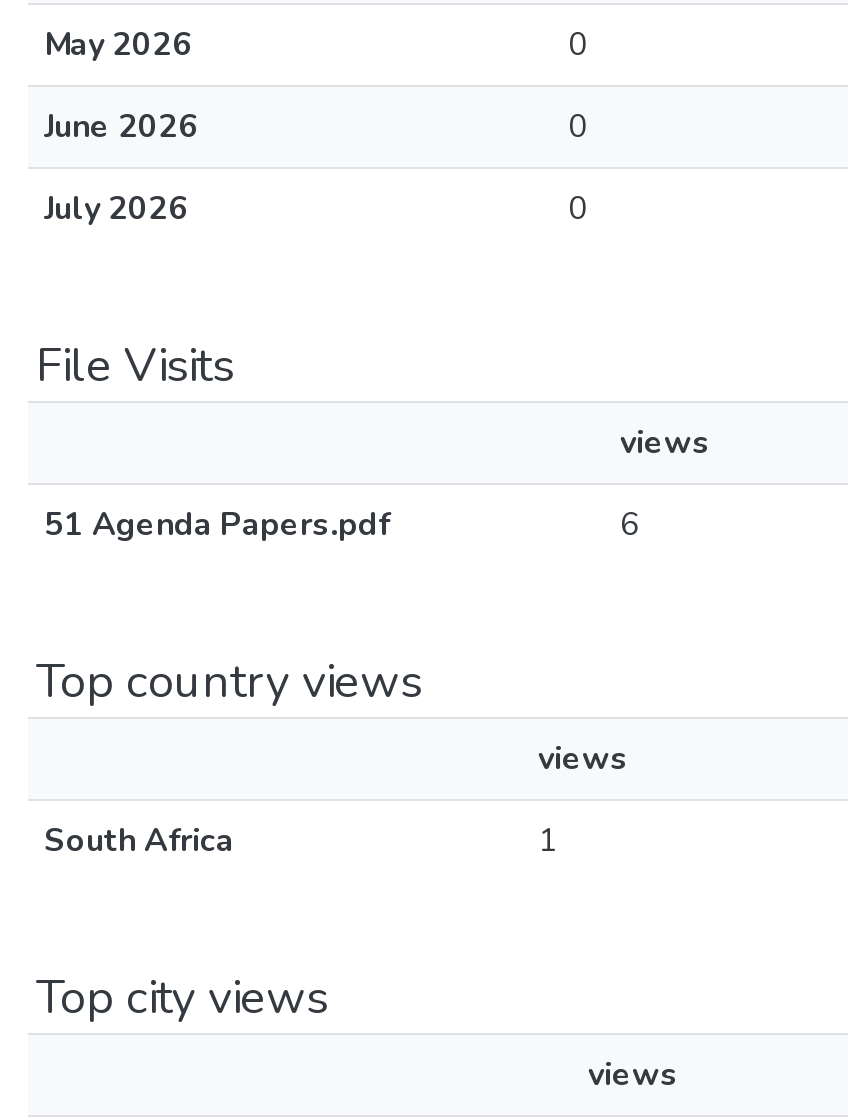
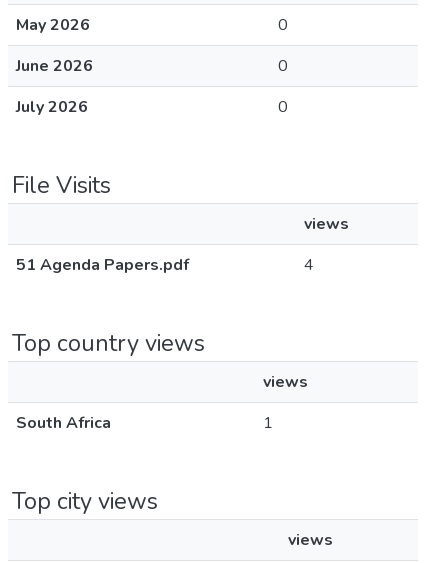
- 6
+ 4
